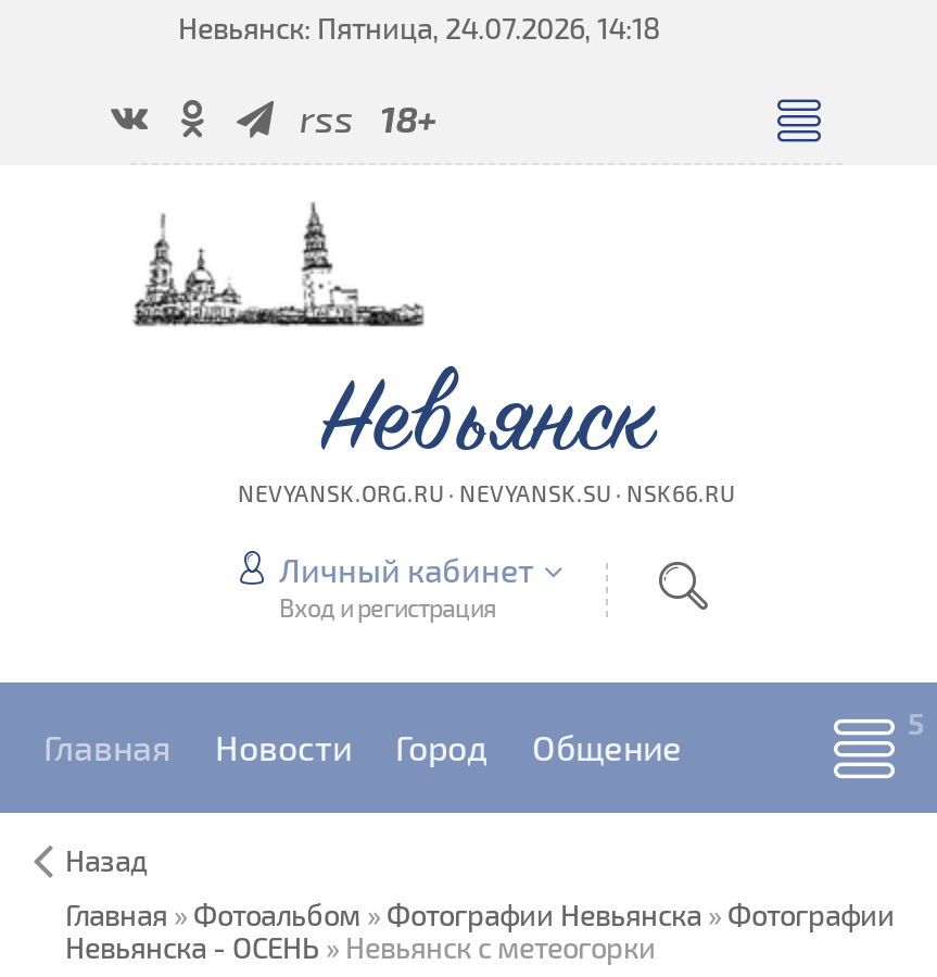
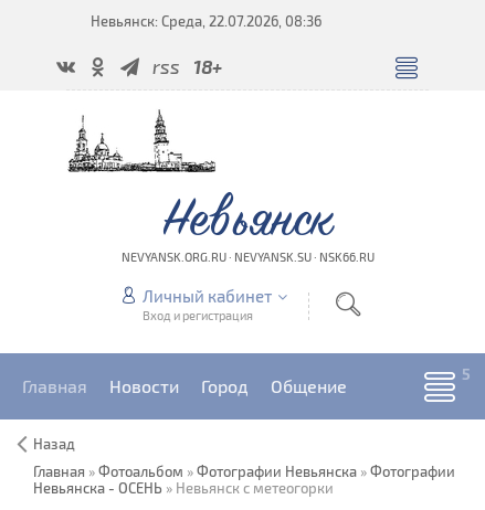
- Невьянск: Пятница, 24.07.2026, 14:18
+ Невьянск: Среда, 22.07.2026, 08:36
